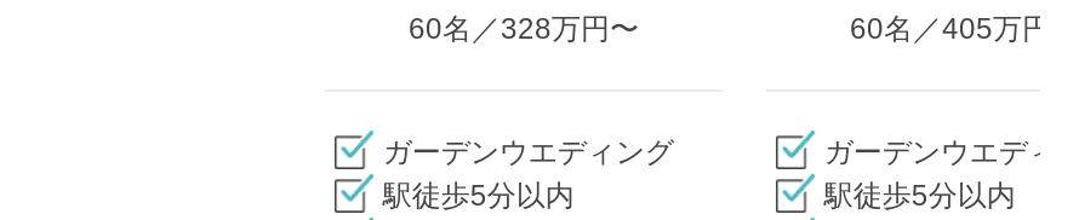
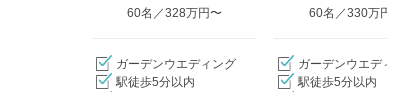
- 60名／405万円〜
+ 60名／330万円〜
